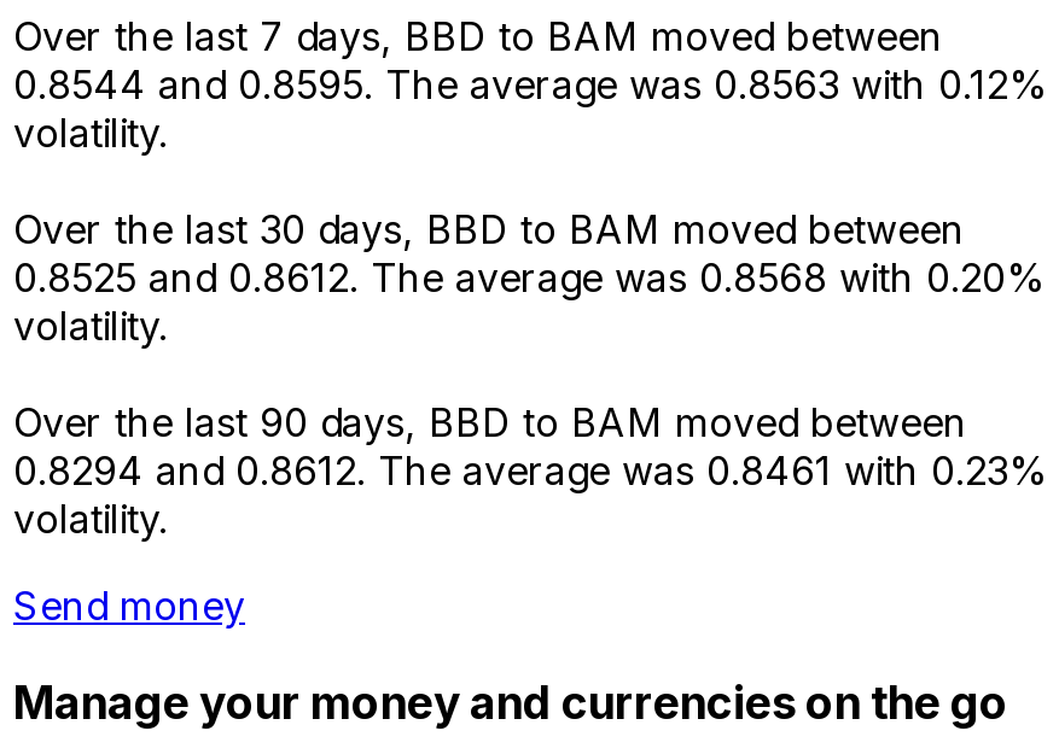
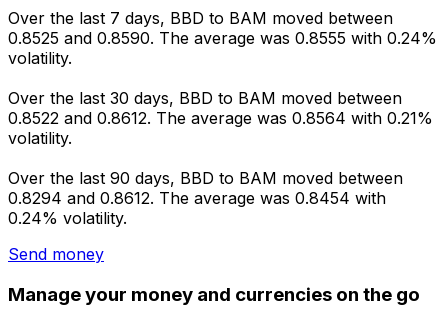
- 0.8544 and 0.8595. The average was 0.8563 with 0.12%
+ 0.8525 and 0.8590. The average was 0.8555 with 0.24%

- 0.8525 and 0.8612. The average was 0.8568 with 0.20%
+ 0.8522 and 0.8612. The average was 0.8564 with 0.21%

- 0.8294 and 0.8612. The average was 0.8461 with 0.23%
- volatility.
+ 0.8294 and 0.8612. The average was 0.8454 with
+ 0.24% volatility.
